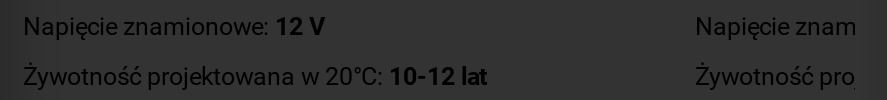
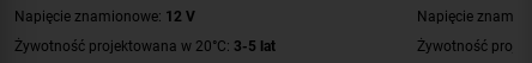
- Żywotność projektowana w 20°C: 10-12 lat
+ Żywotność projektowana w 20°C: 3-5 lat
